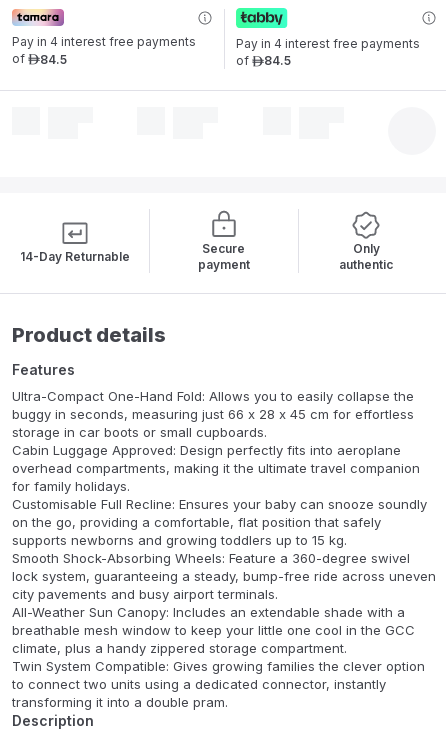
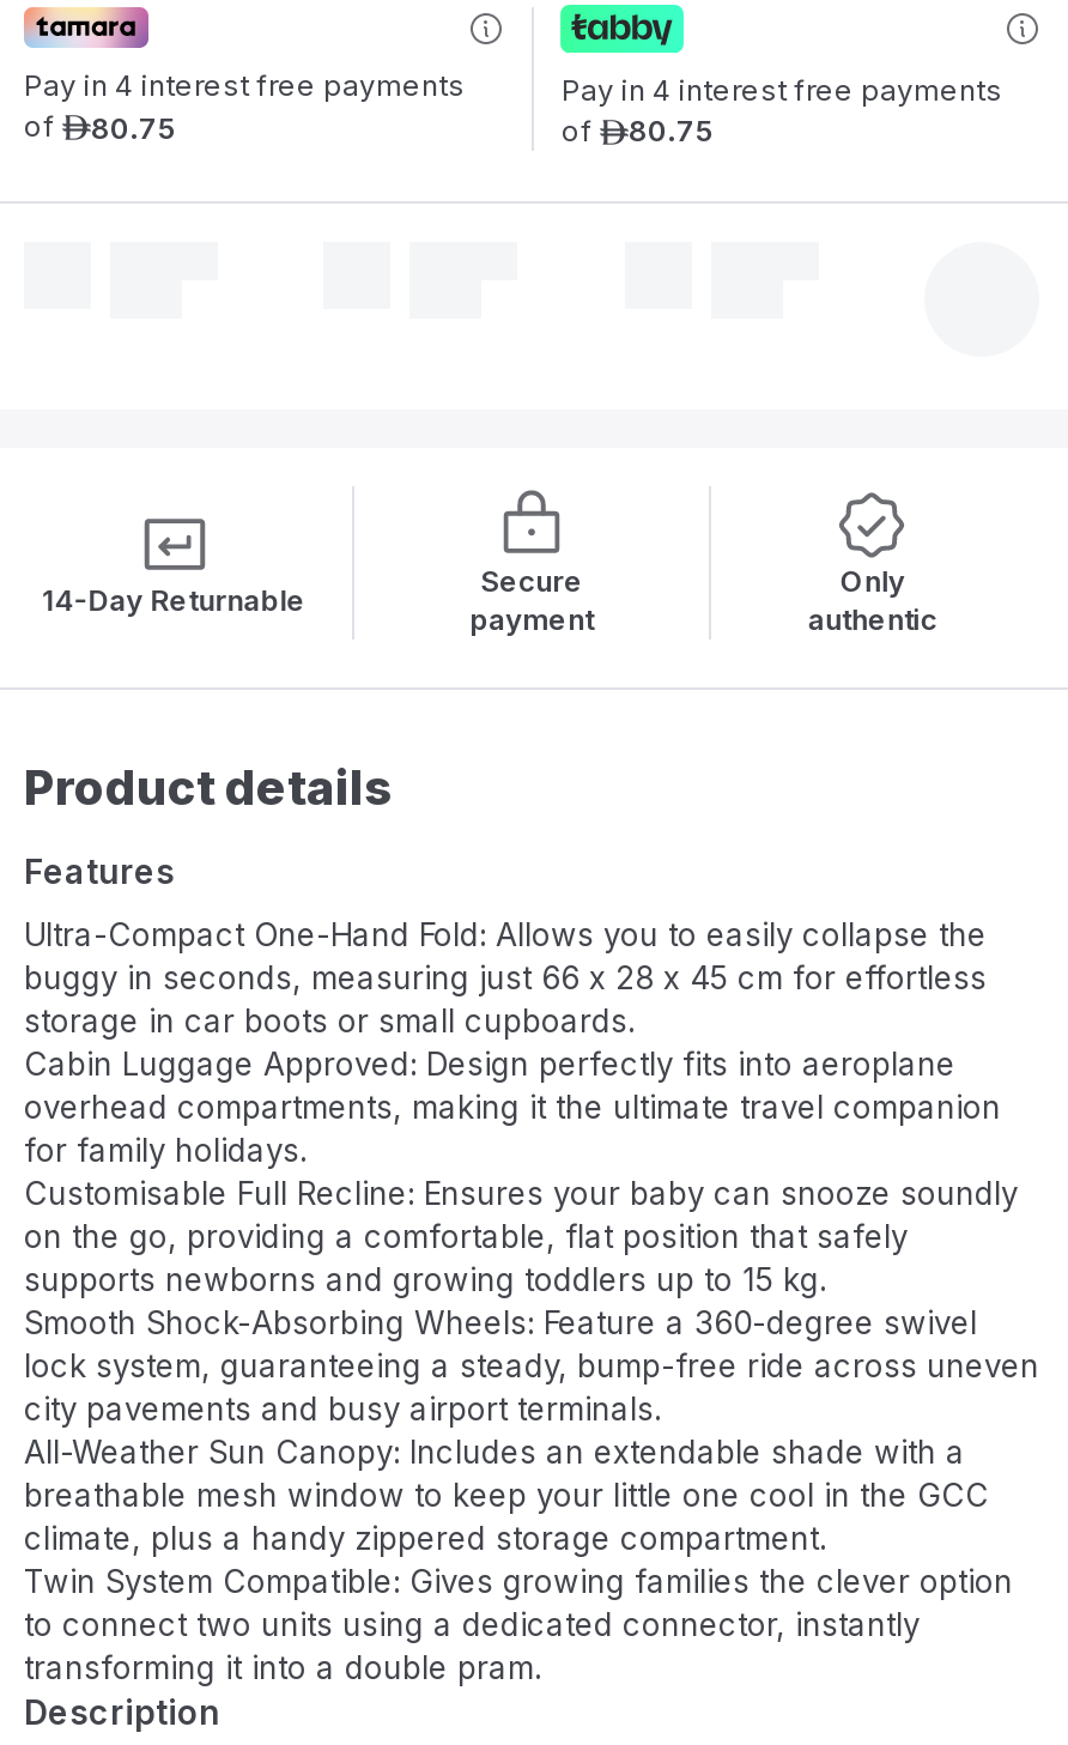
- of ê84.5
+ of ê80.75

- of ê84.5
+ of ê80.75
